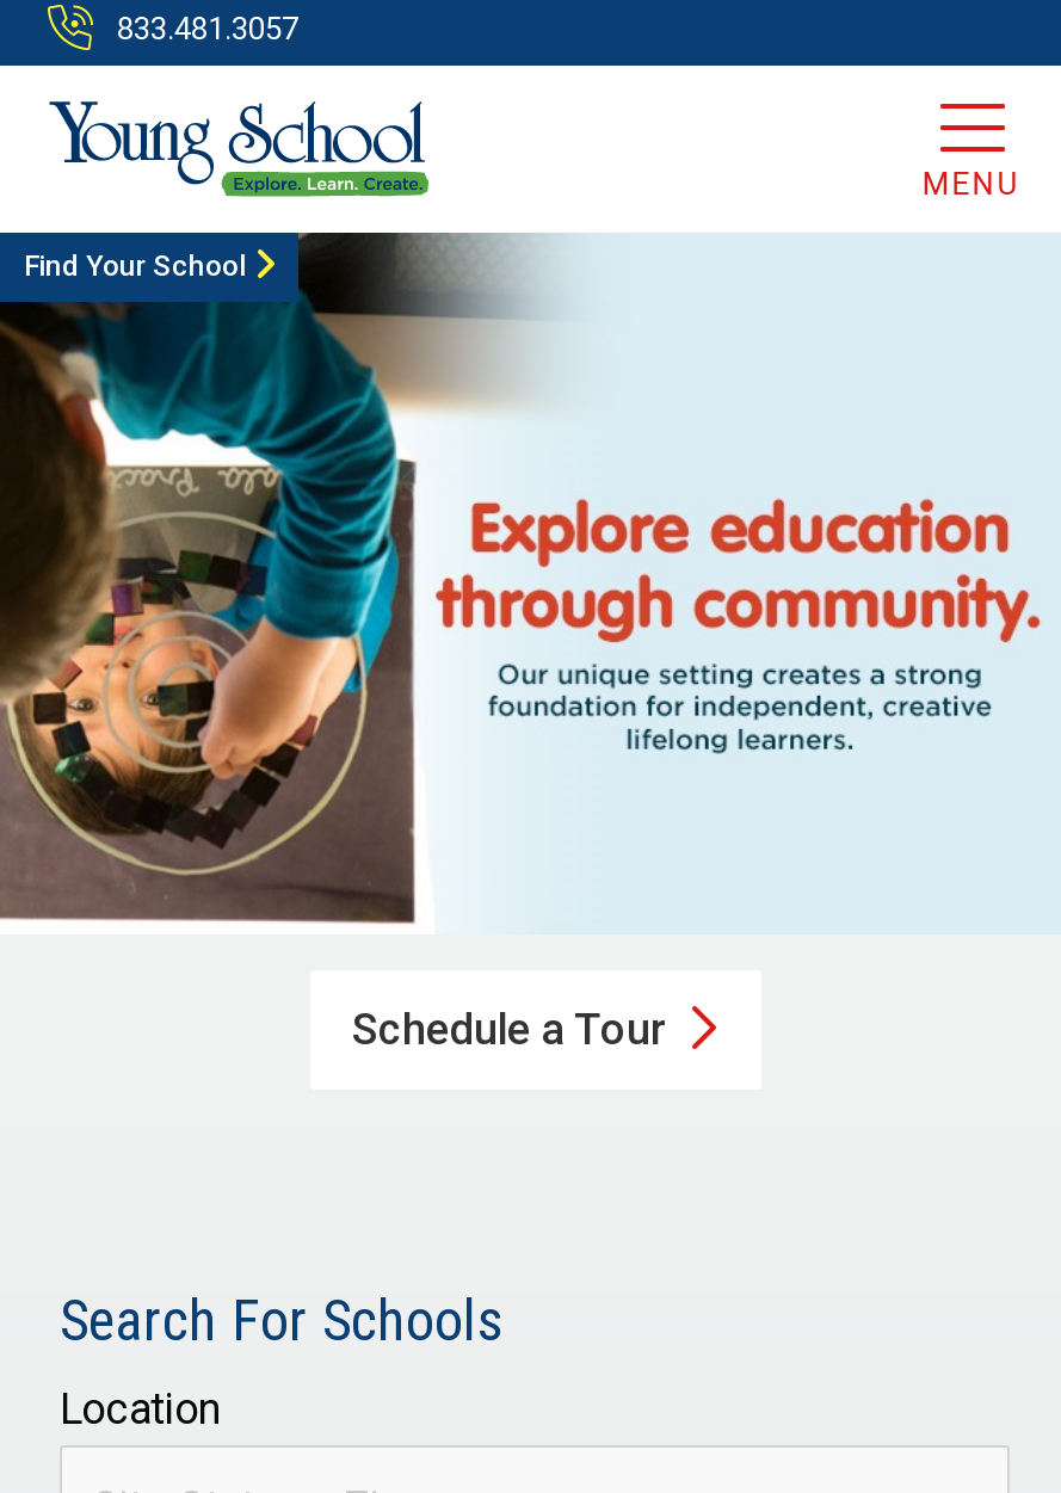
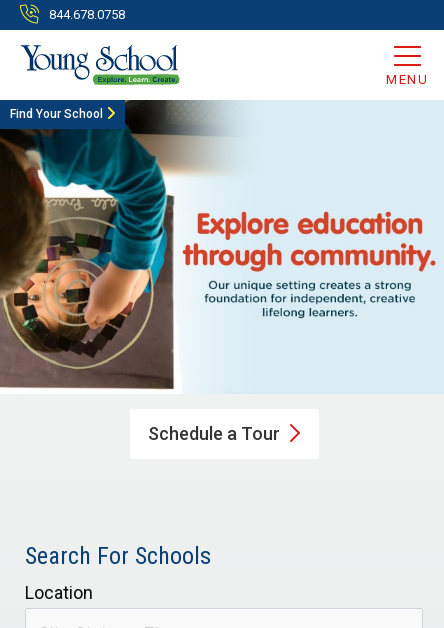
- 833.481.3057
+ 844.678.0758
